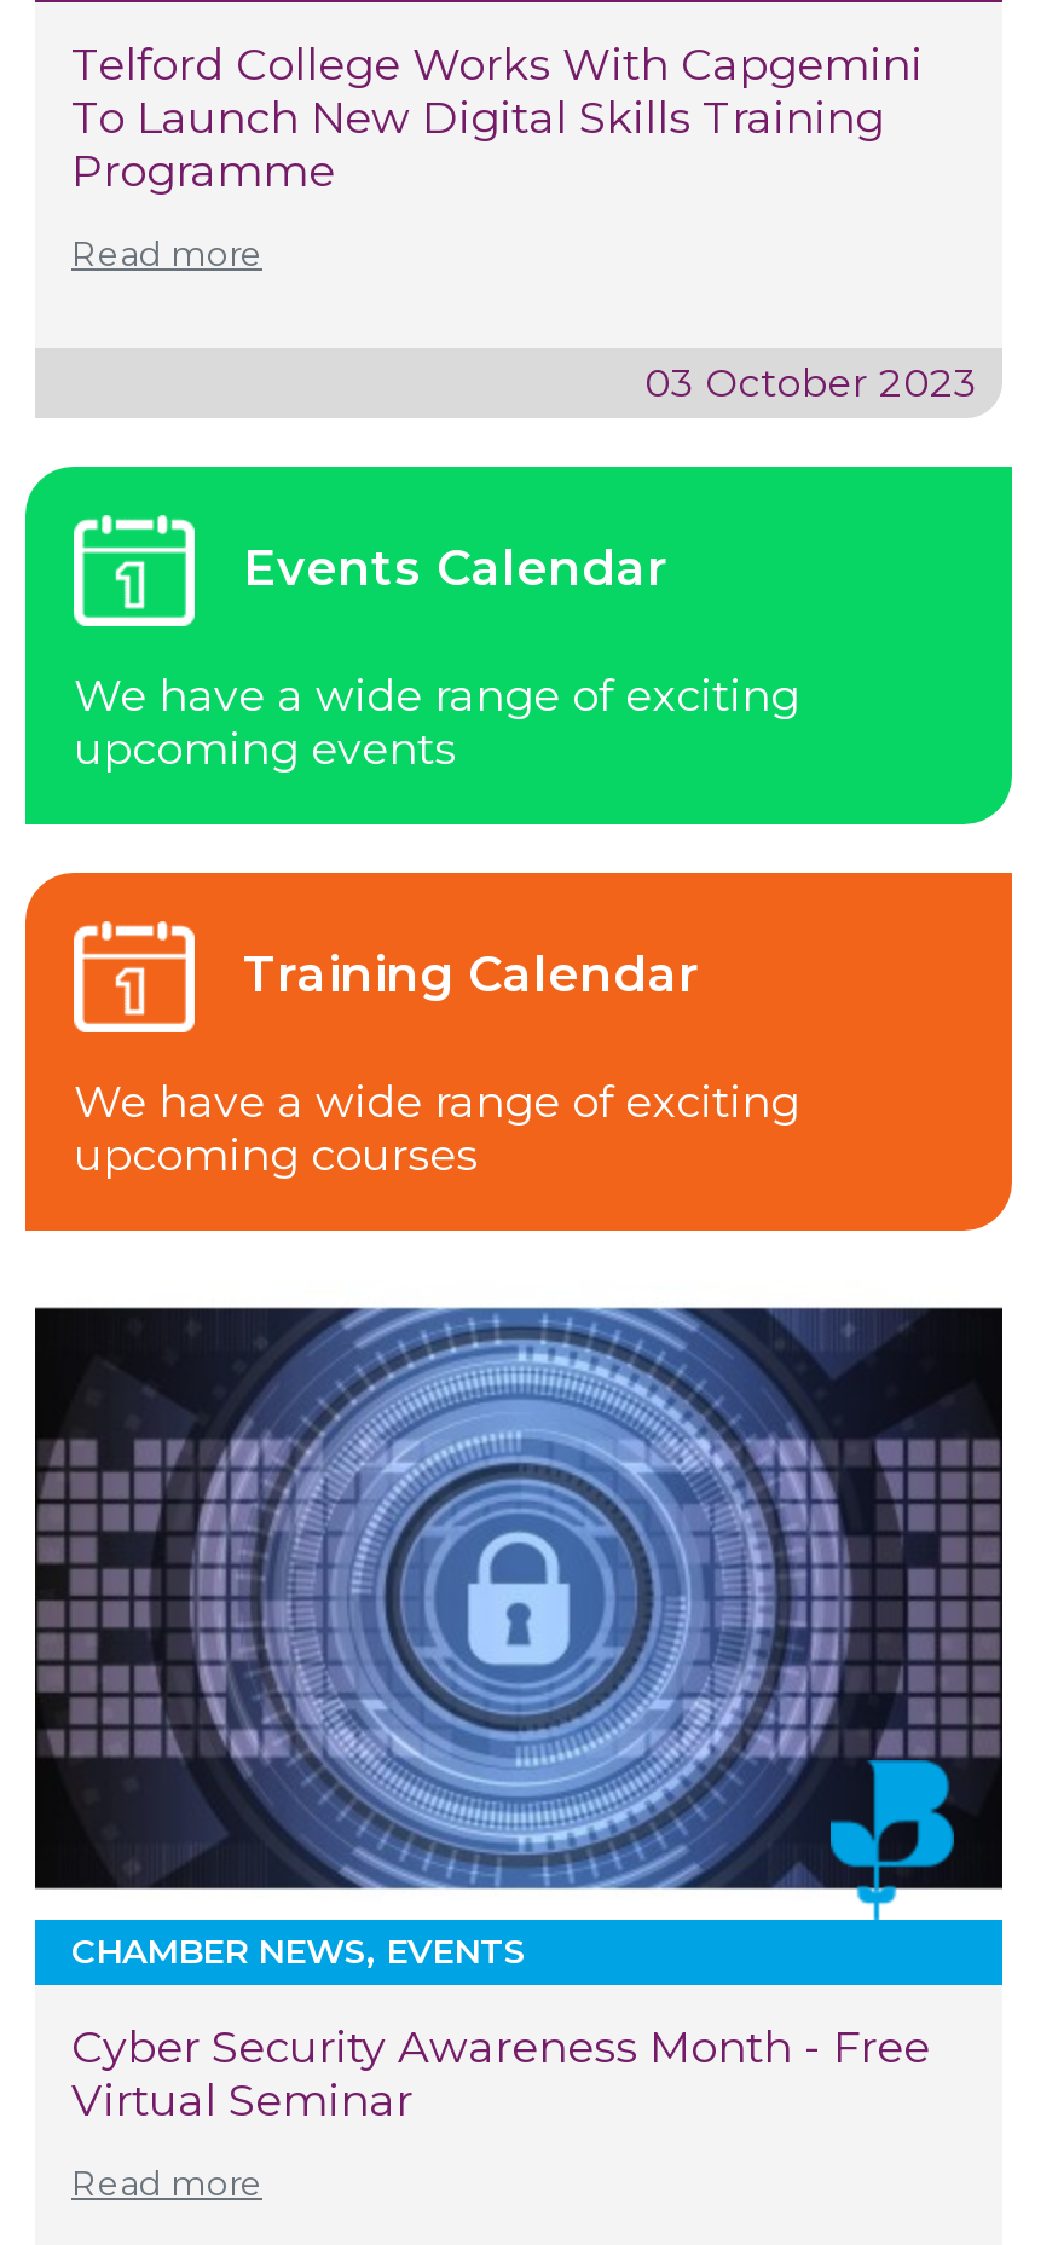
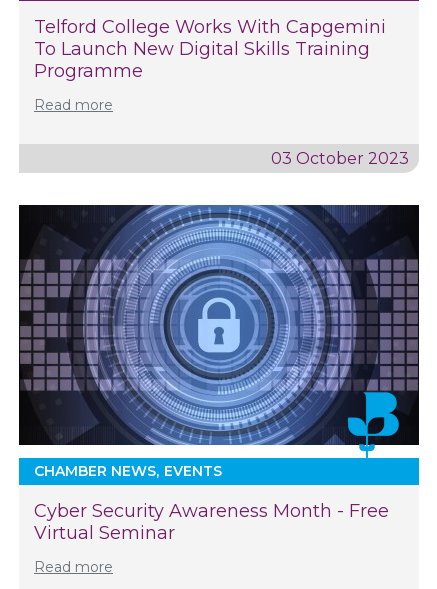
- [image]
- Events Calendar
- We have a wide range of exciting
- upcoming events

- [image]
- Training Calendar
- We have a wide range of exciting
- upcoming courses
